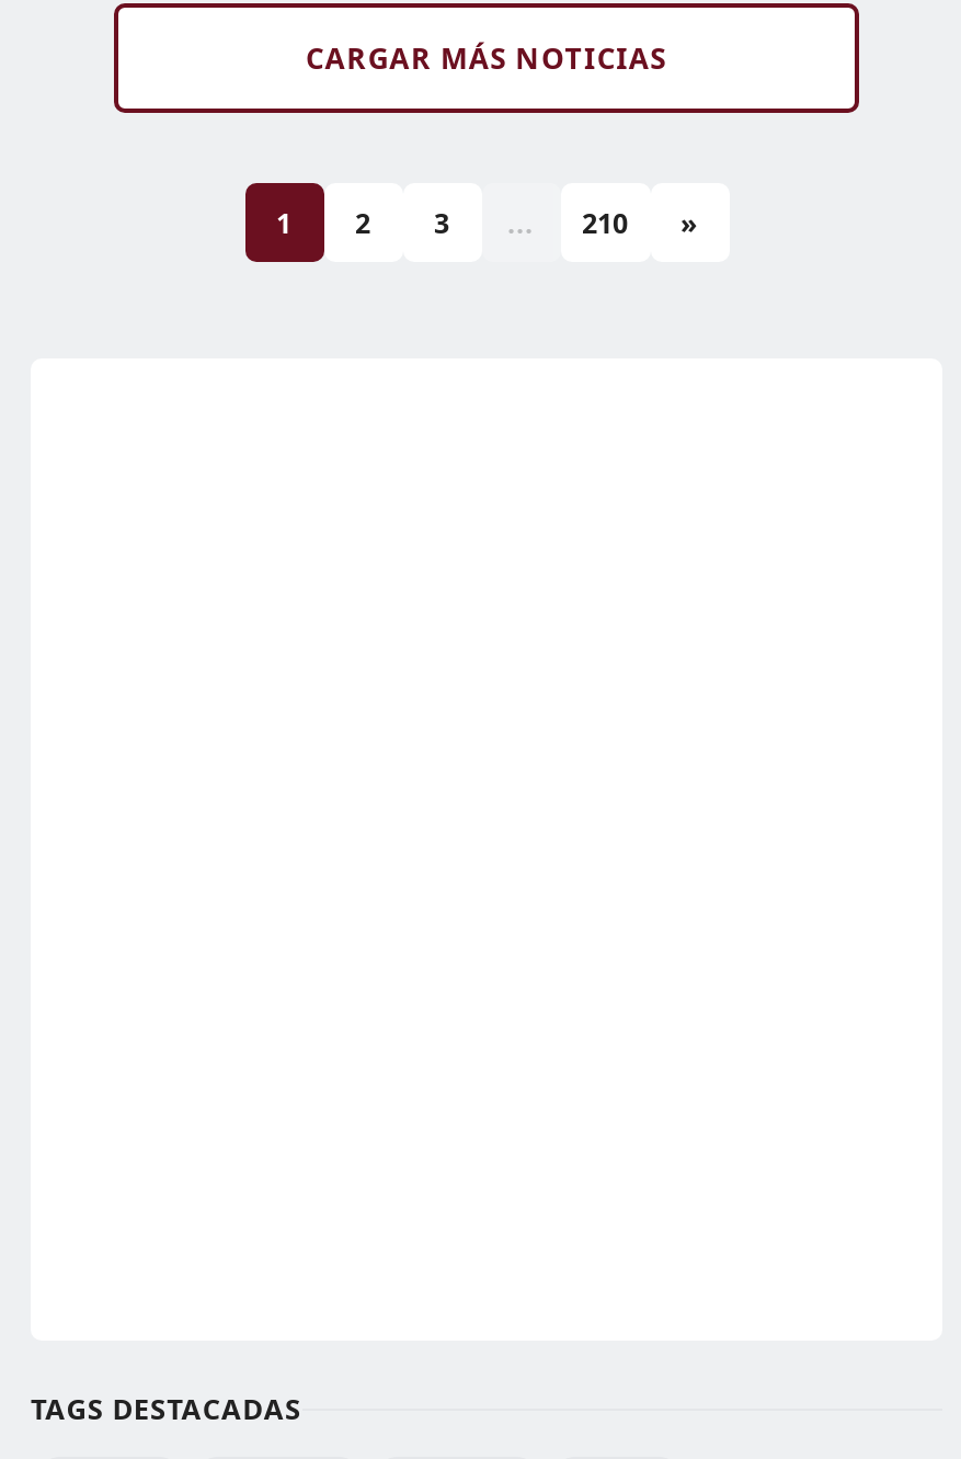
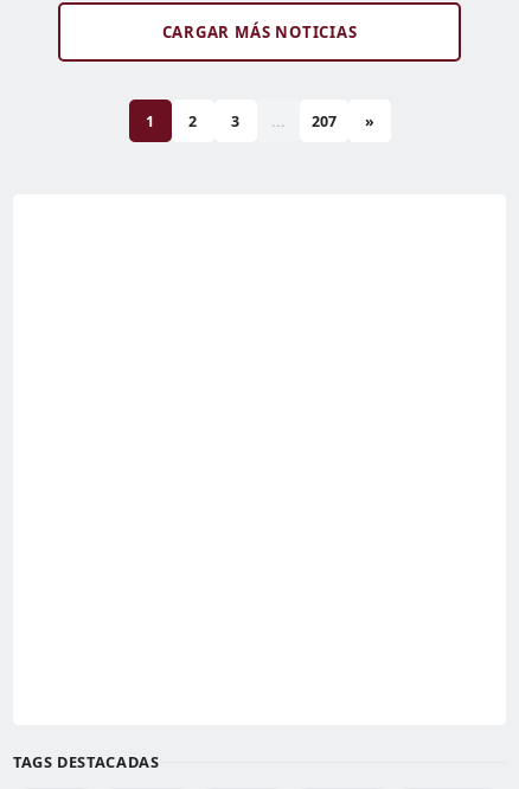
- 210
+ 207
